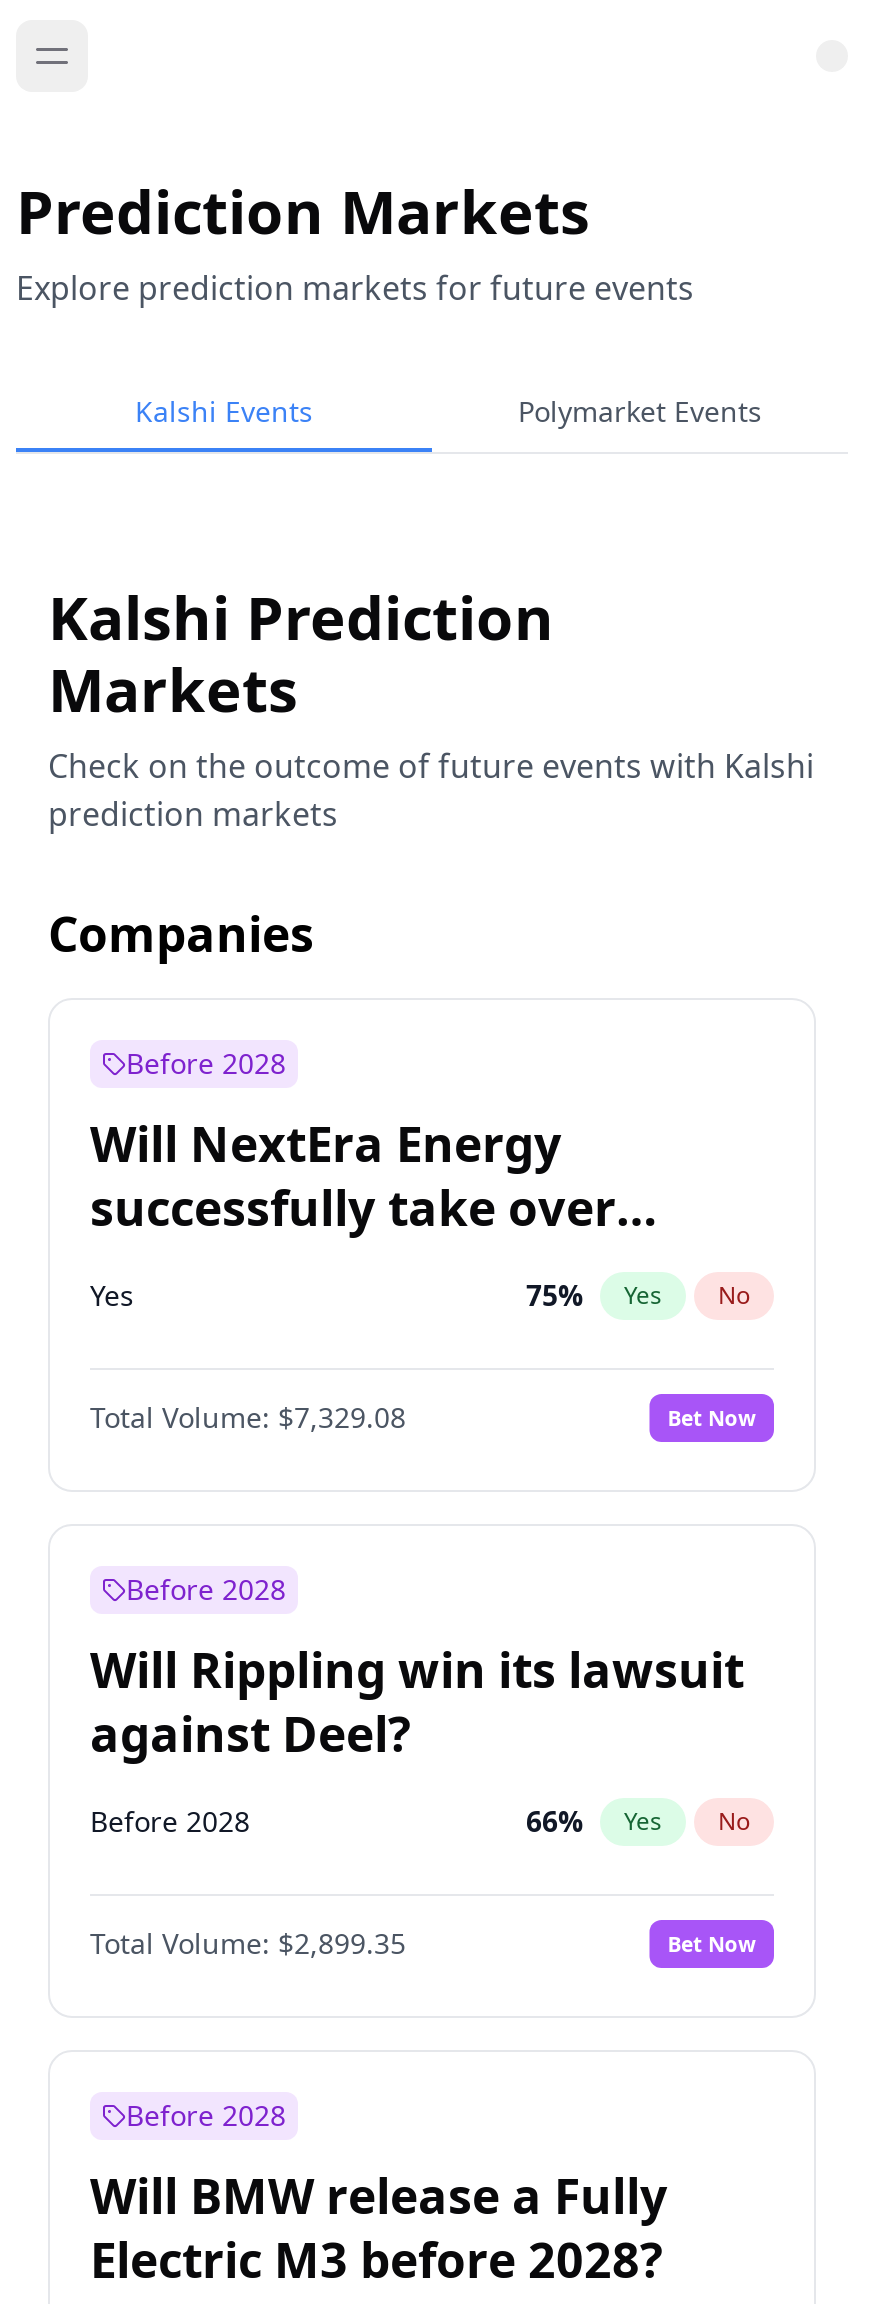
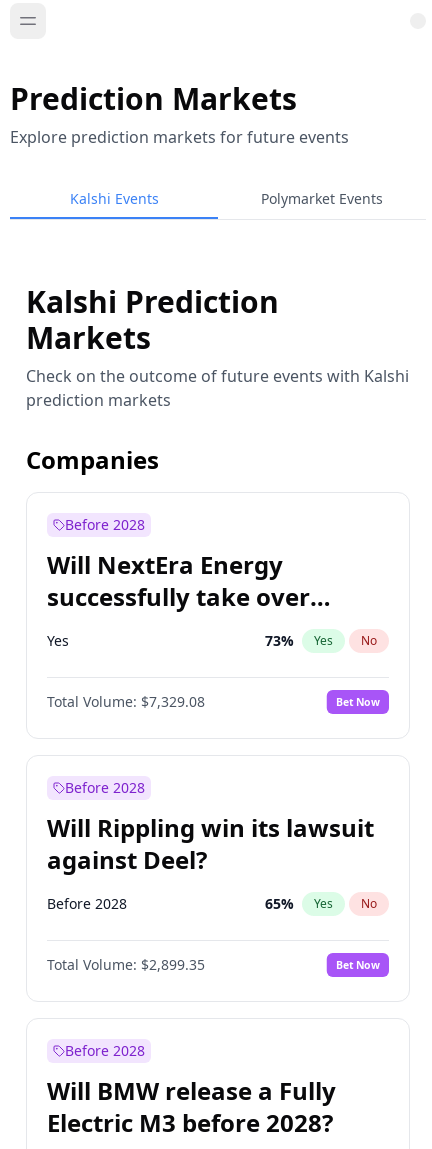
- 75%
+ 73%

- 66% Yes No
+ 65% Yes No
